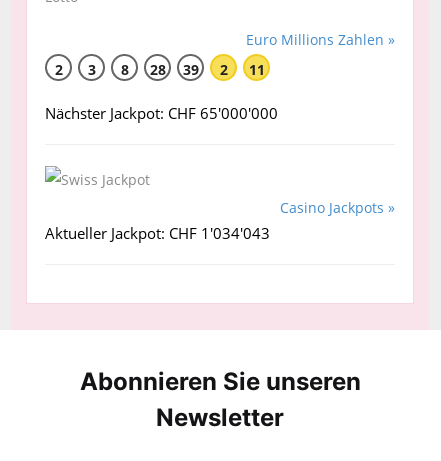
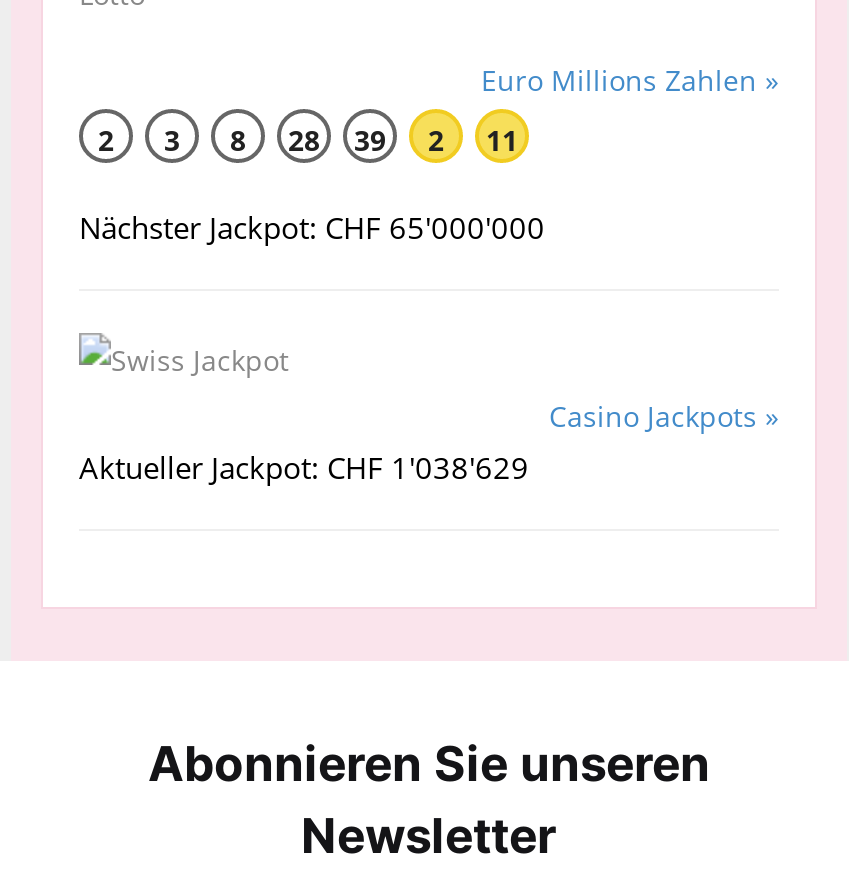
- Aktueller Jackpot: CHF 1'034'043
+ Aktueller Jackpot: CHF 1'038'629
